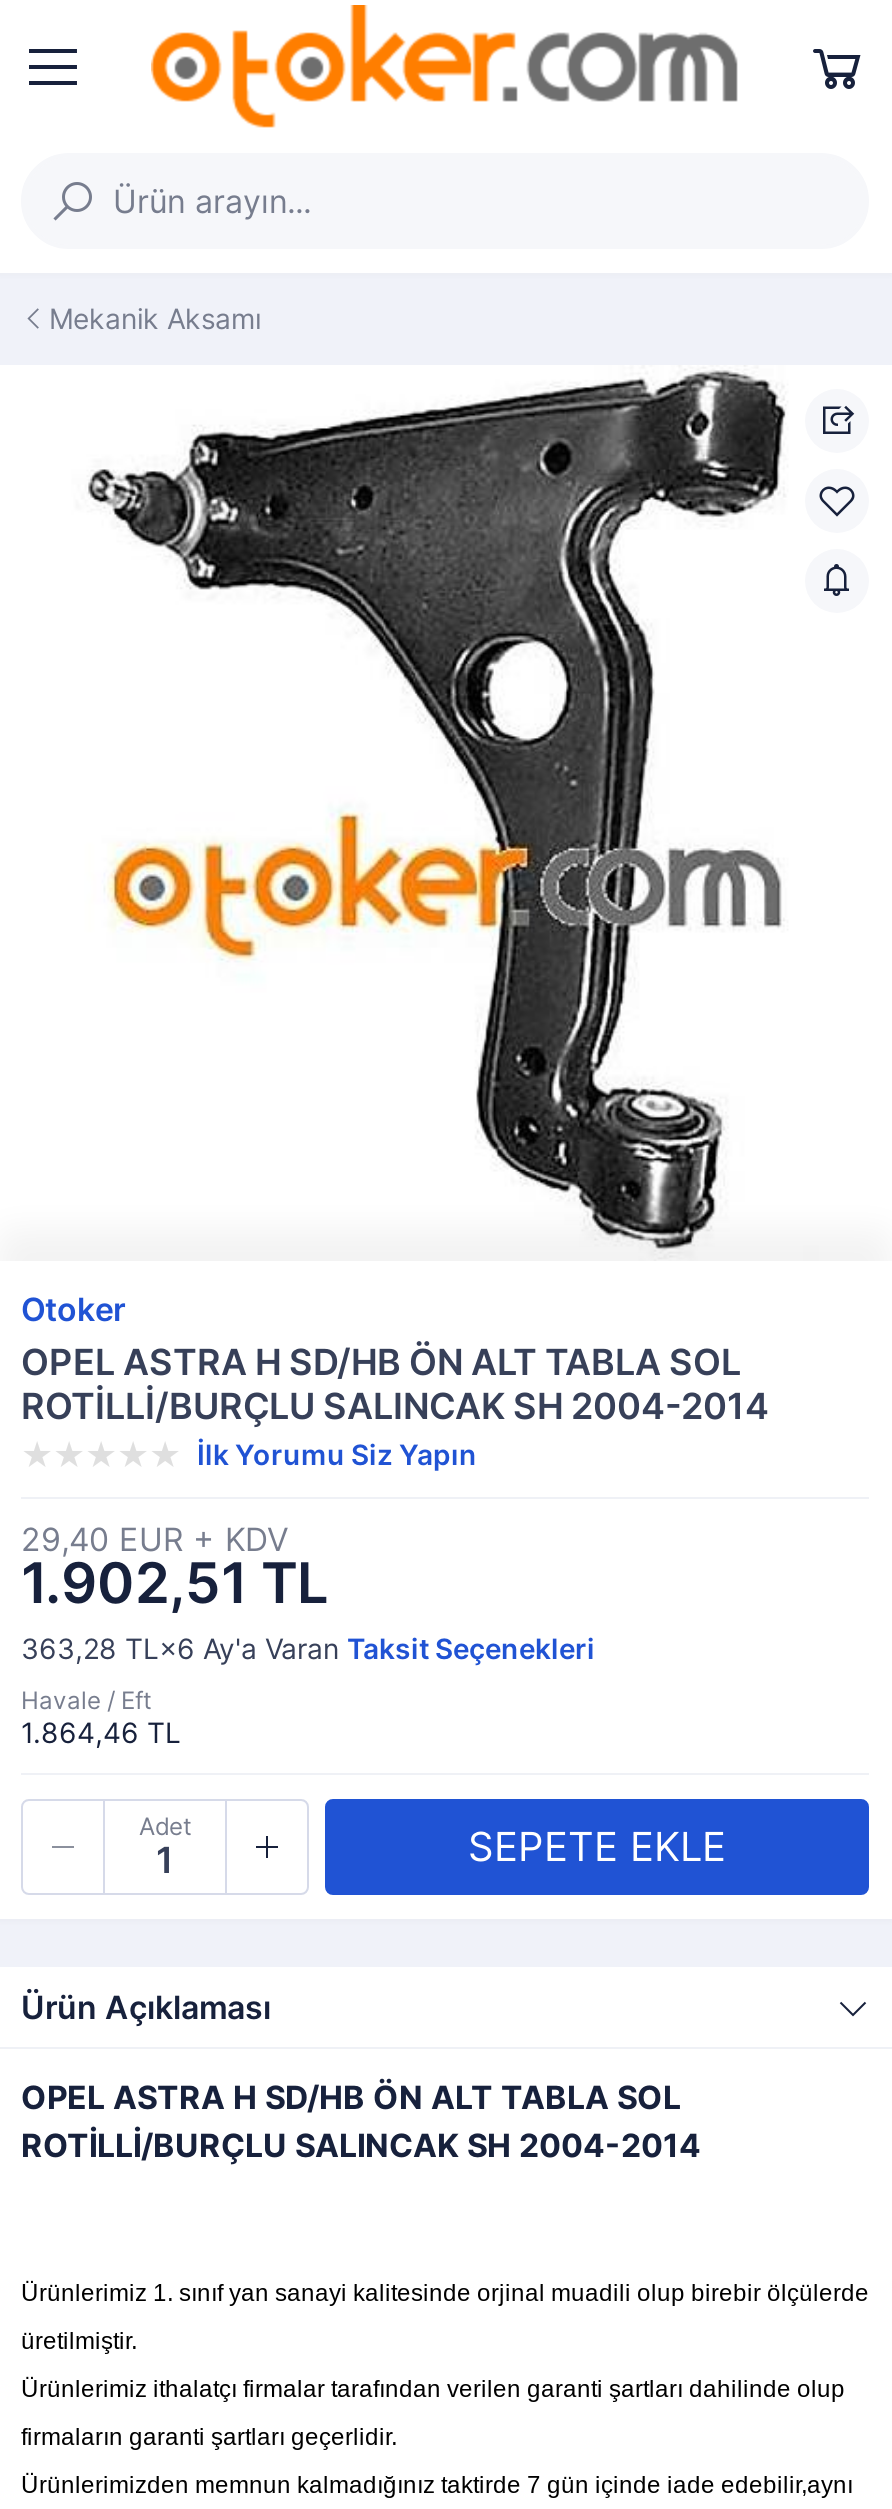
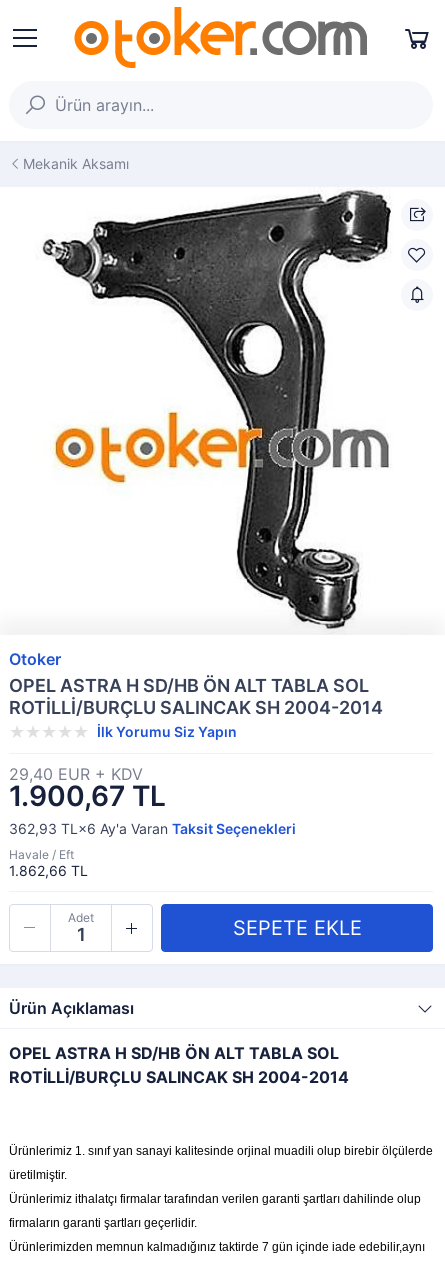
- 1.902,51 TL
+ 1.900,67 TL

- 363,28 TL×6 Ay'a Varan Taksit Seçenekleri
+ 362,93 TL×6 Ay'a Varan Taksit Seçenekleri

- 1.864,46 TL
+ 1.862,66 TL
